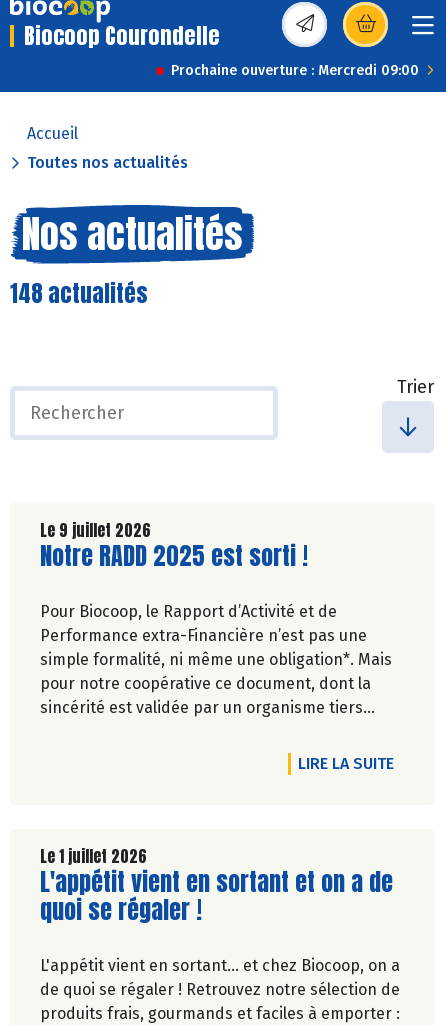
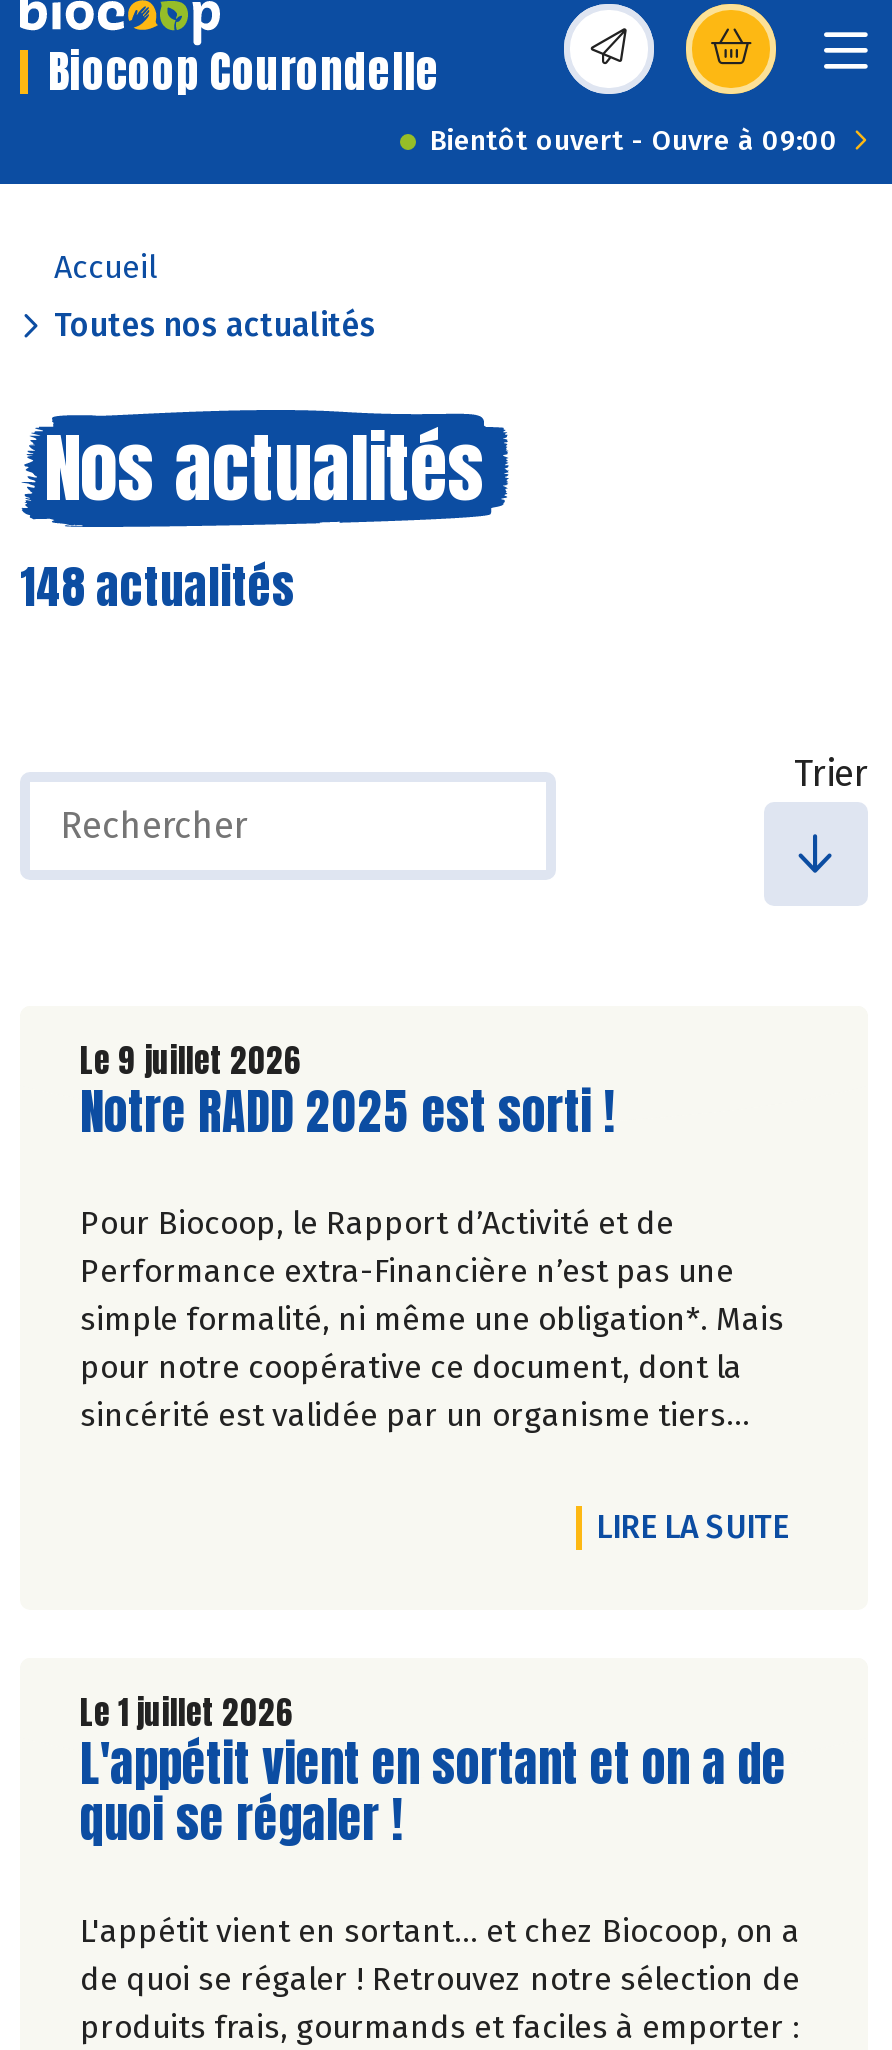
- Prochaine ouverture : Mercredi 09:00
+ Bientôt ouvert - Ouvre à 09:00
